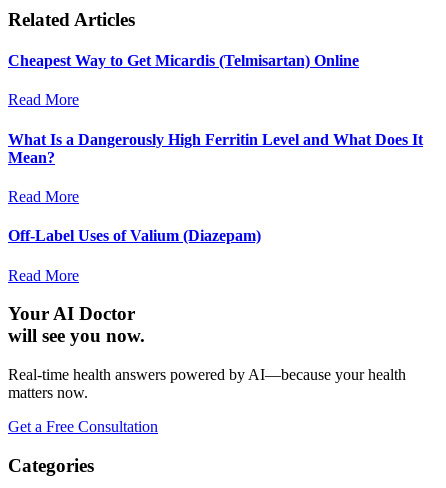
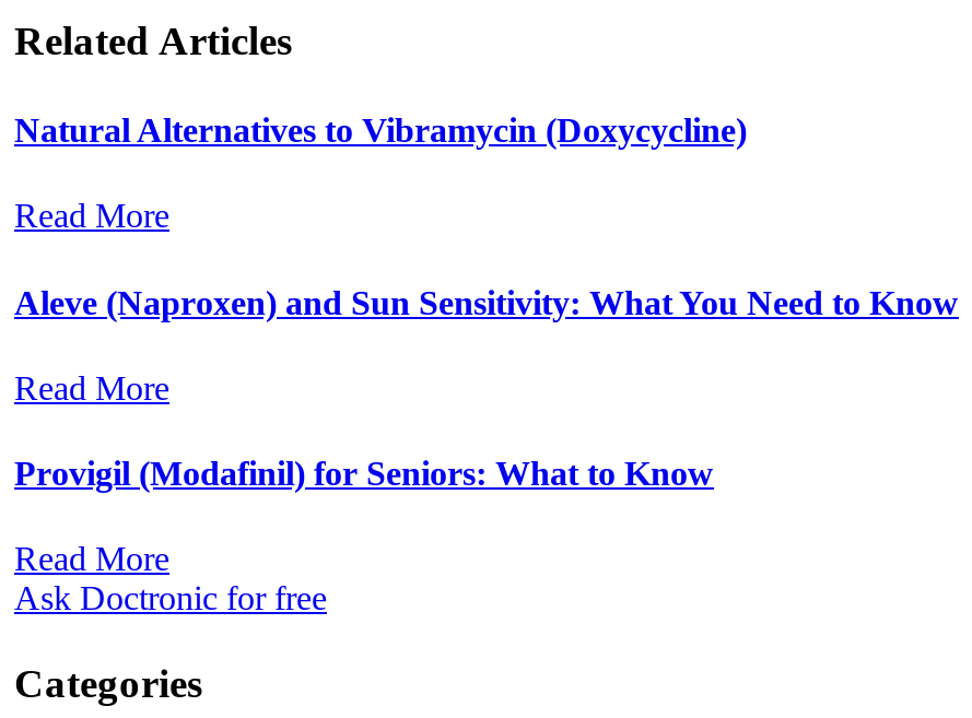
- Cheapest Way to Get Micardis (Telmisartan) Online
+ Natural Alternatives to Vibramycin (Doxycycline)

- What Is a Dangerously High Ferritin Level and What Does It
- Mean?
+ Aleve (Naproxen) and Sun Sensitivity: What You Need to Know

- Off-Label Uses of Valium (Diazepam)
+ Provigil (Modafinil) for Seniors: What to Know

- Your AI Doctor
- will see you now.
- Real-time health answers powered by AI—because your health
- matters now.
- Get a Free Consultation
+ Ask Doctronic for free
